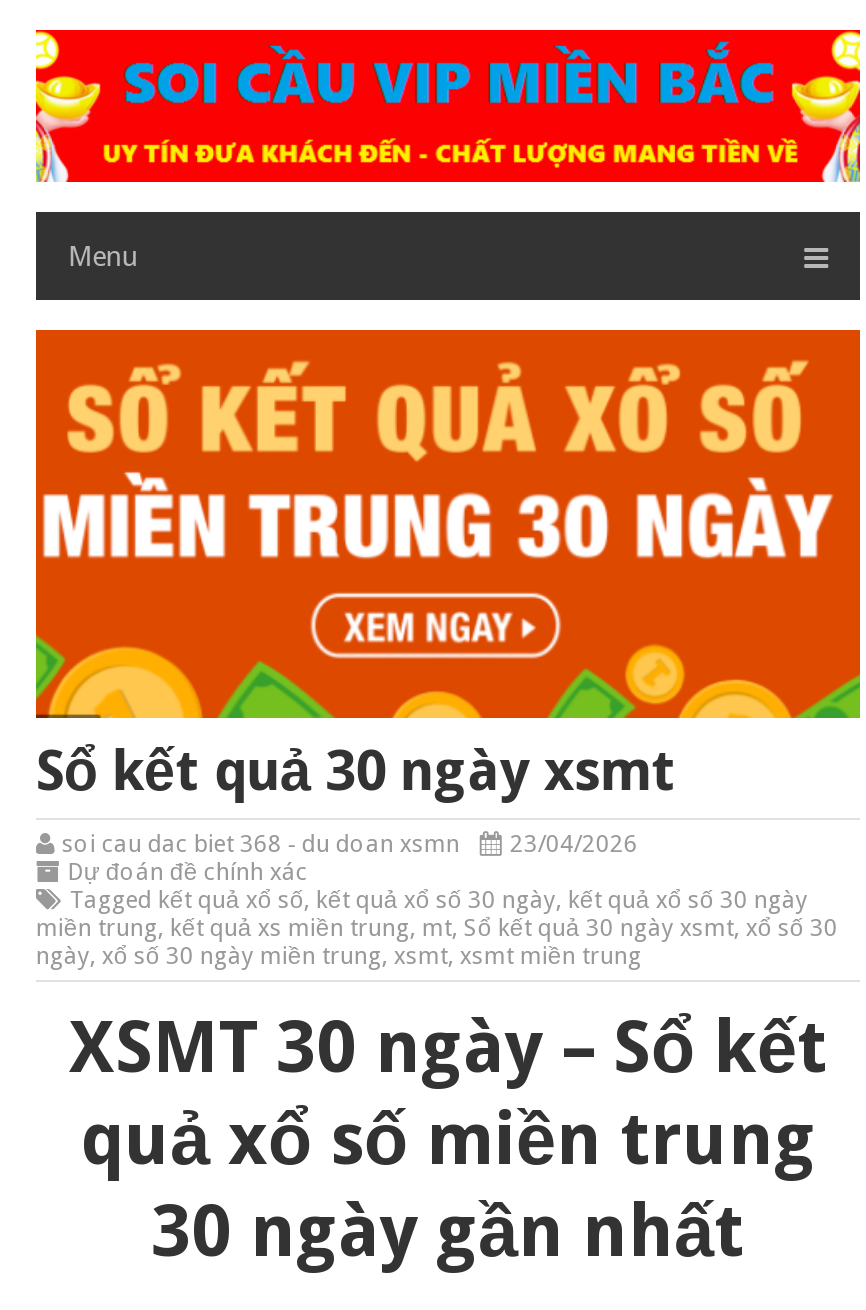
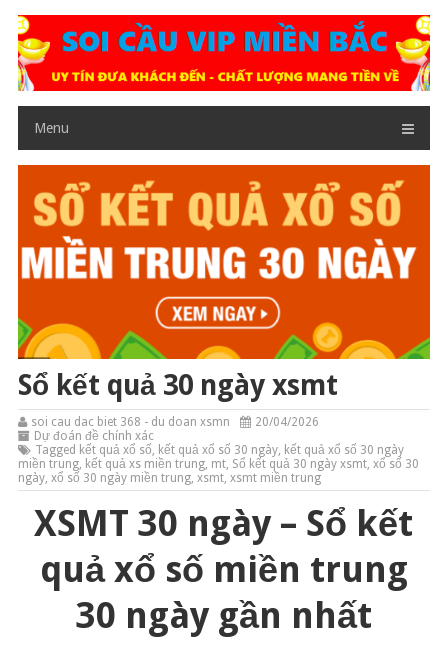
- soi cau dac biet 368 - du doan xsmn 23/04/2026
+ soi cau dac biet 368 - du doan xsmn 20/04/2026
